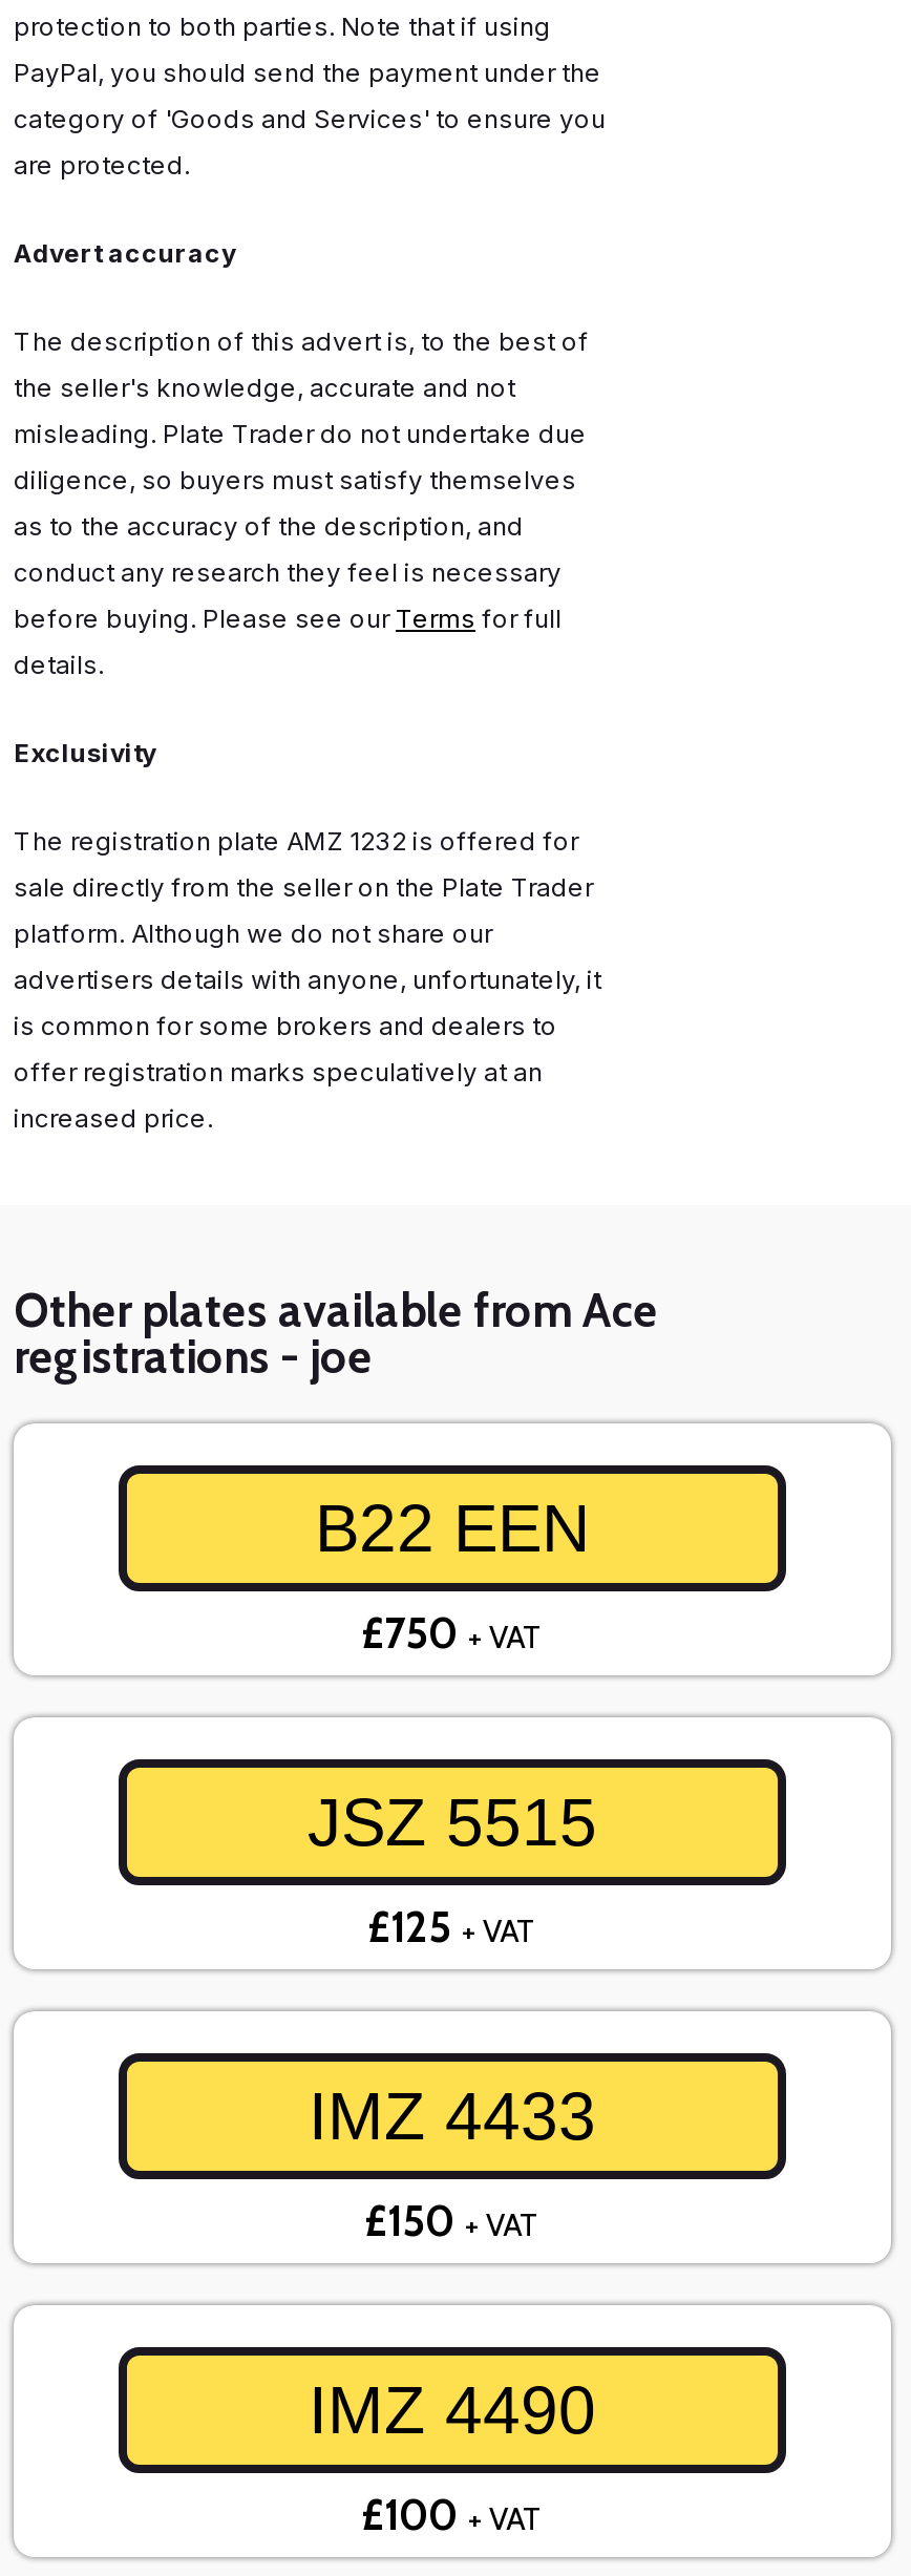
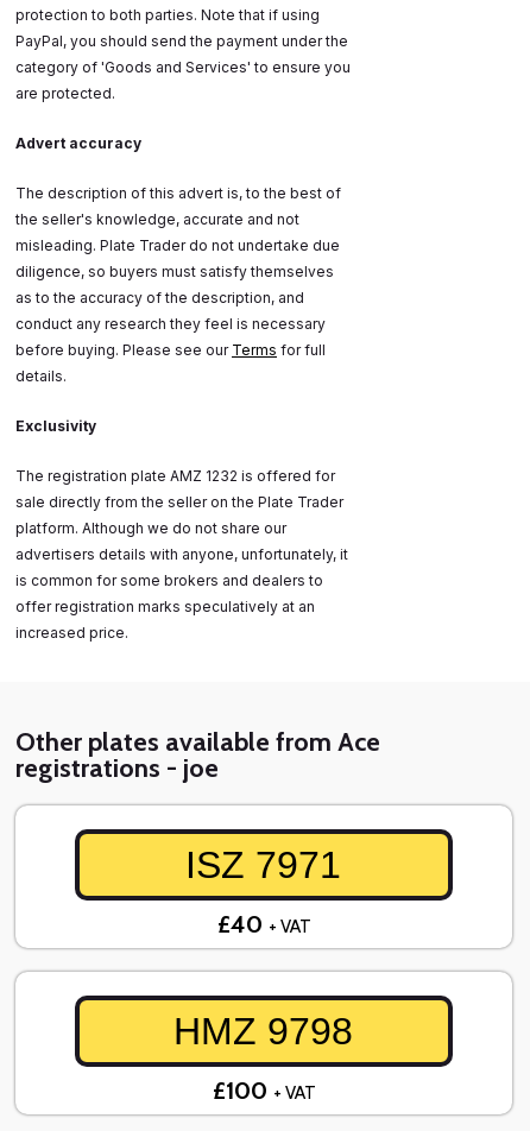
- B22 EEN
- £750 + VAT
- JSZ 5515
- £125 + VAT
- IMZ 4433
- £150 + VAT
- IMZ 4490
+ ISZ 7971
+ £40 + VAT
+ HMZ 9798
